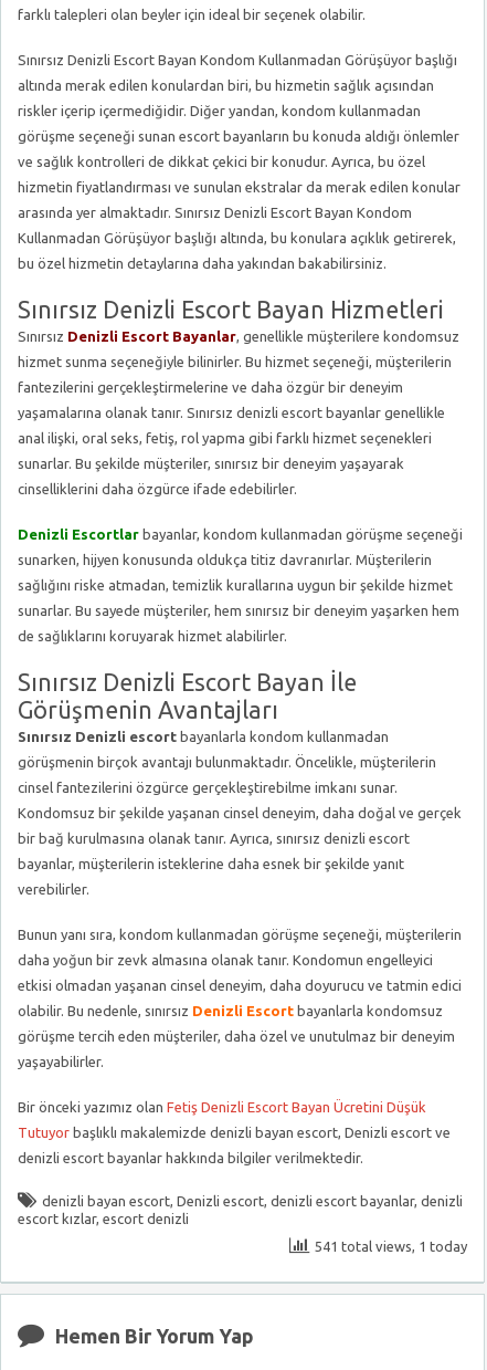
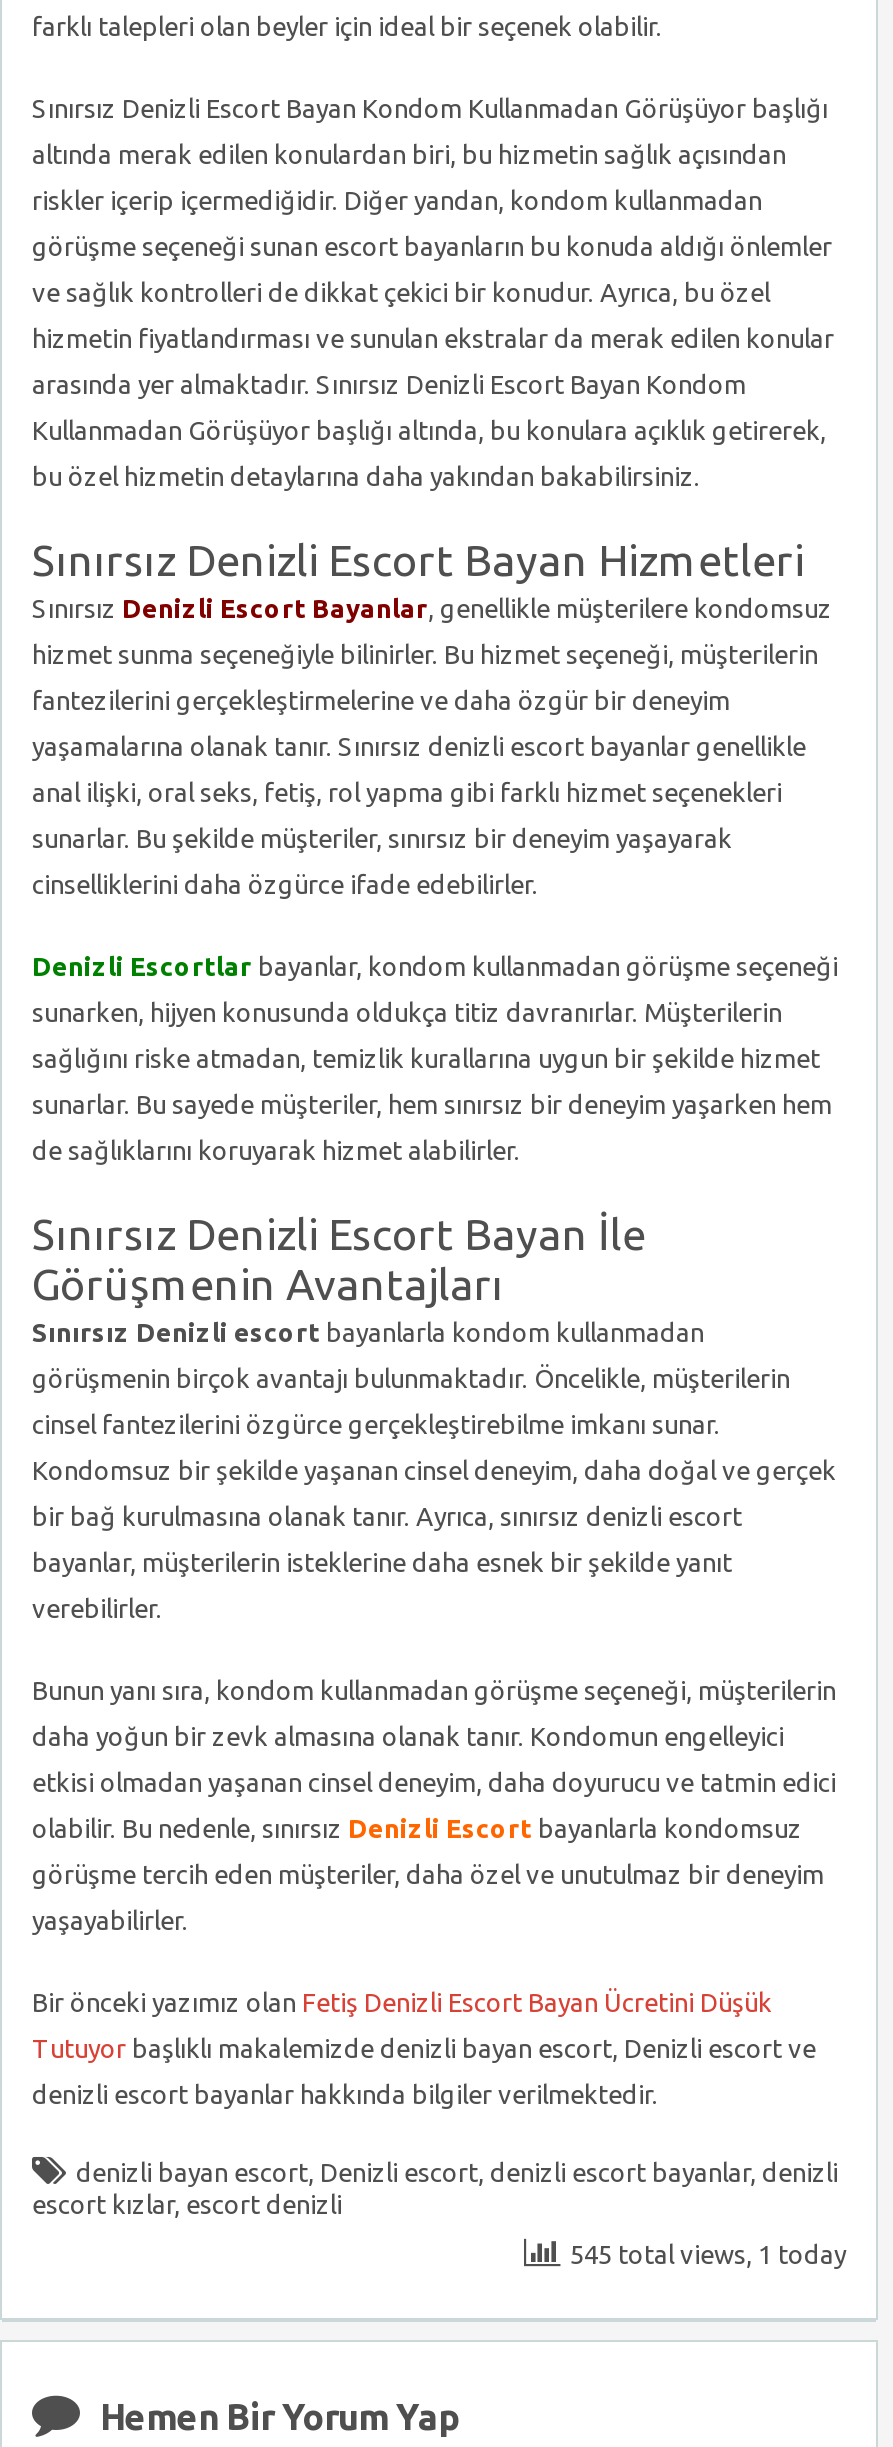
- 541 total views, 1 today
+ 545 total views, 1 today
